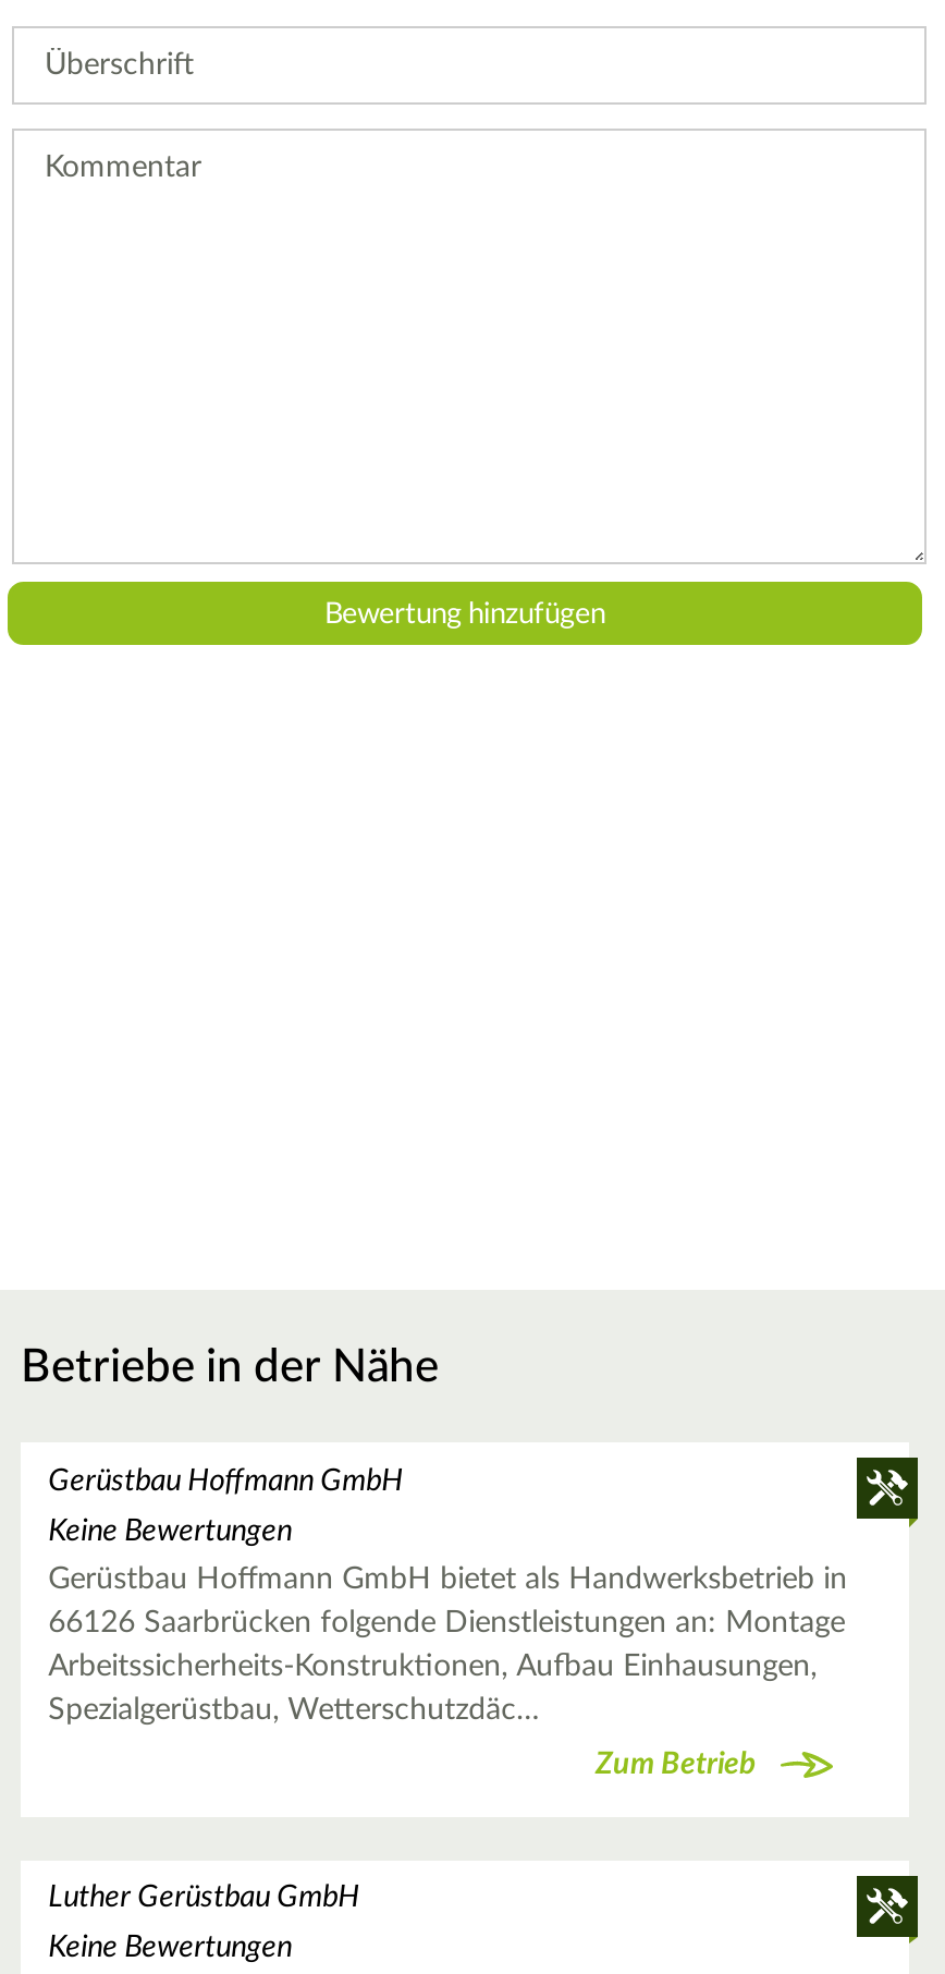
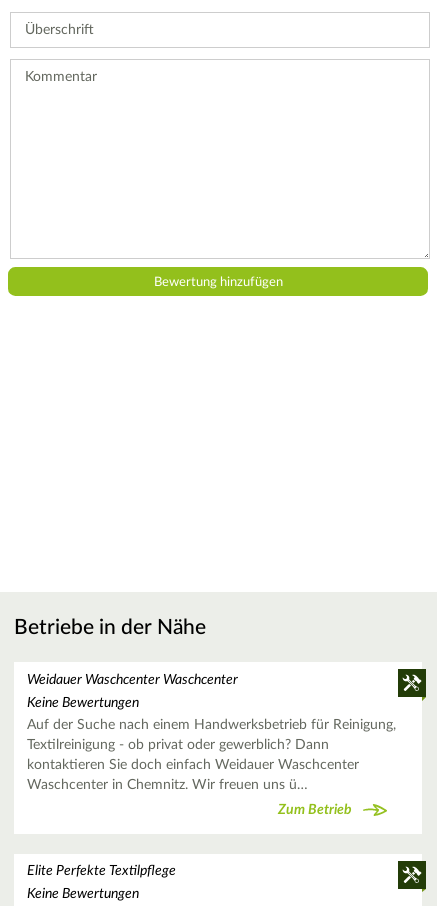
- Gerüstbau Hoffmann GmbH
+ Weidauer Waschcenter Waschcenter

- Gerüstbau Hoffmann GmbH bietet als Handwerksbetrieb in
- 66126 Saarbrücken folgende Dienstleistungen an: Montage
- Arbeitssicherheits-Konstruktionen, Aufbau Einhausungen,
- Spezialgerüstbau, Wetterschutzdäc…
+ Auf der Suche nach einem Handwerksbetrieb für Reinigung,
+ Textilreinigung - ob privat oder gewerblich? Dann
+ kontaktieren Sie doch einfach Weidauer Waschcenter
+ Waschcenter in Chemnitz. Wir freuen uns ü…

- Luther Gerüstbau GmbH
+ Elite Perfekte Textilpflege
